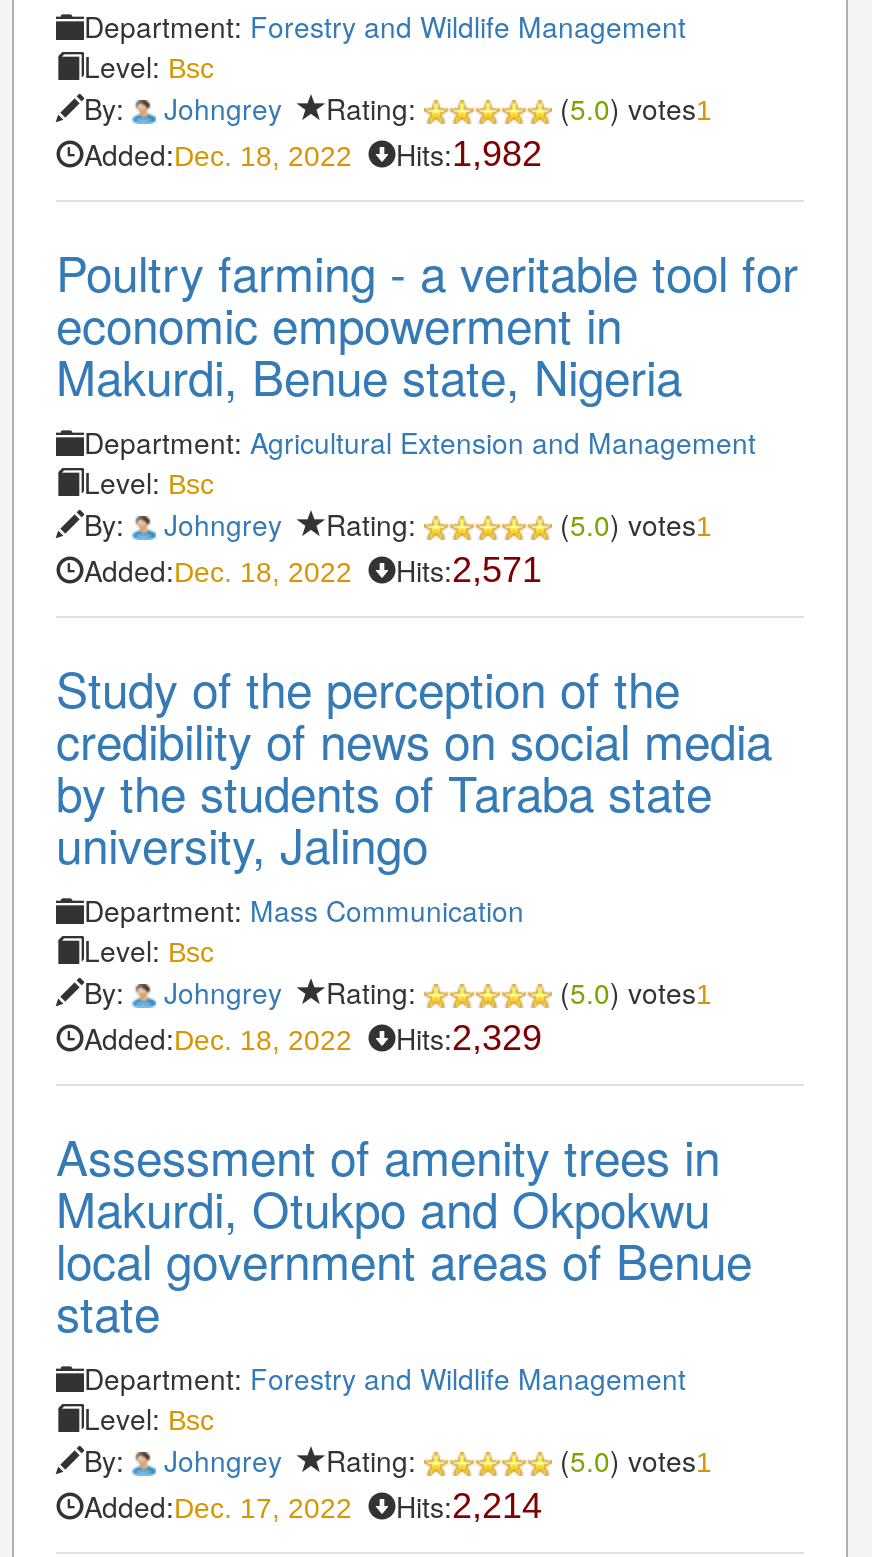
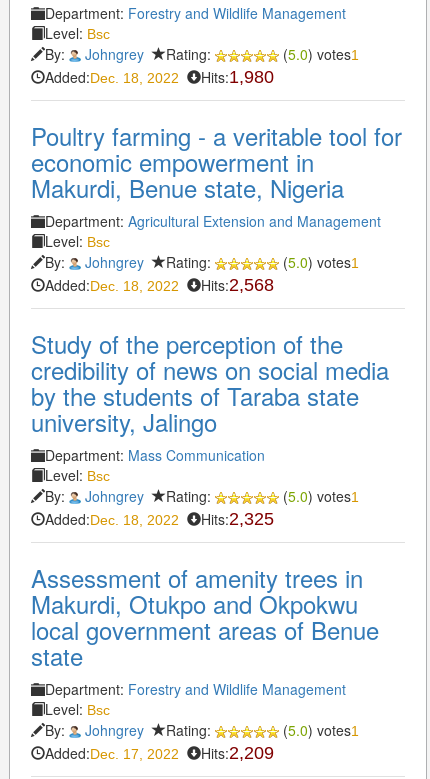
- Added:Dec. 18, 2022 Hits:1,982
+ Added:Dec. 18, 2022 Hits:1,980

- Added:Dec. 18, 2022 Hits:2,571
+ Added:Dec. 18, 2022 Hits:2,568

- Added:Dec. 18, 2022 Hits:2,329
+ Added:Dec. 18, 2022 Hits:2,325

- Added:Dec. 17, 2022 Hits:2,214
+ Added:Dec. 17, 2022 Hits:2,209
